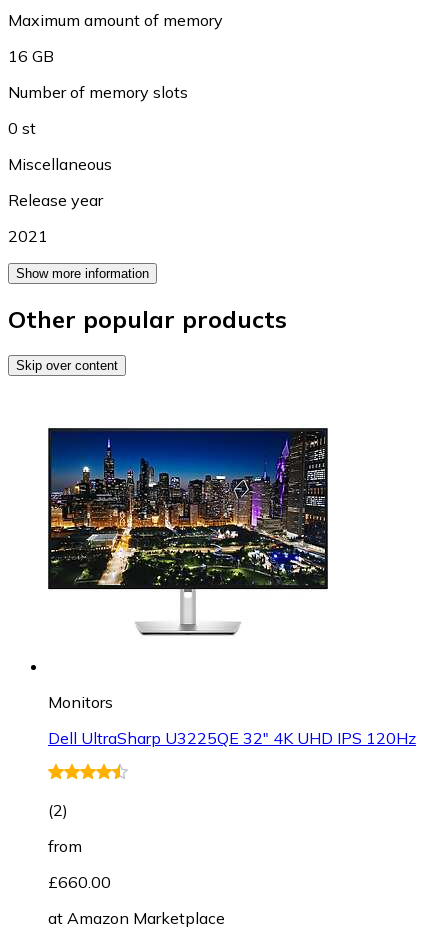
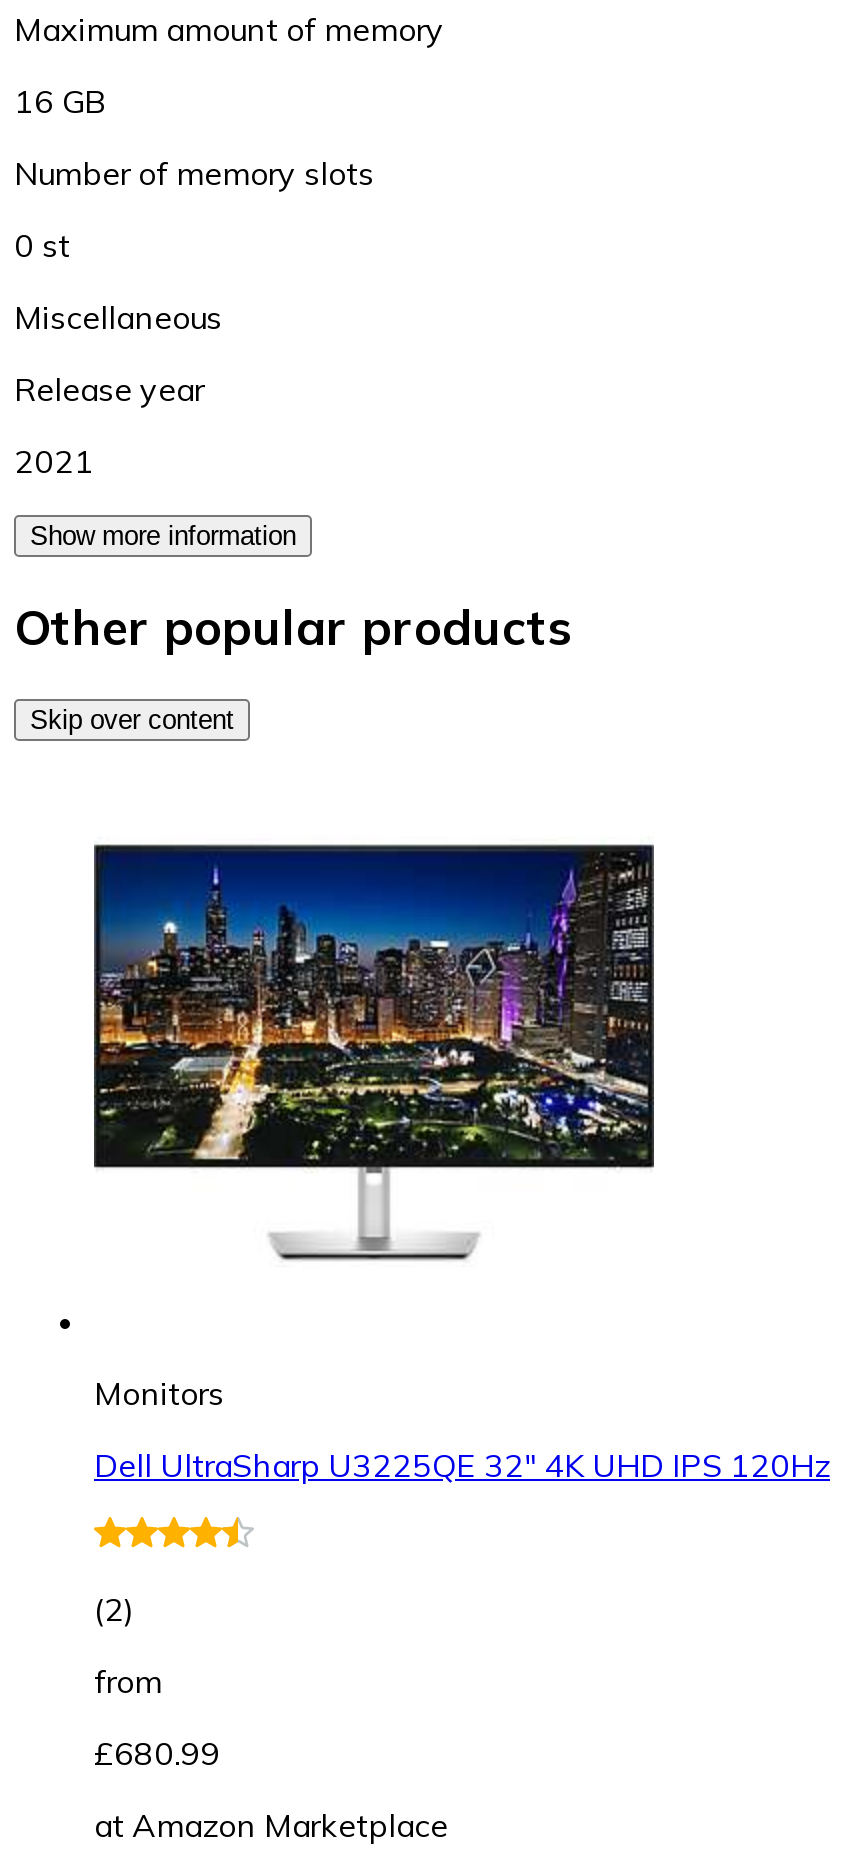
- £660.00
+ £680.99
